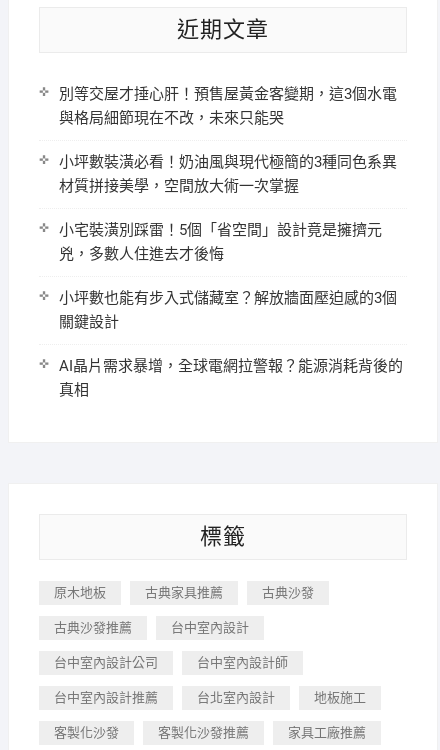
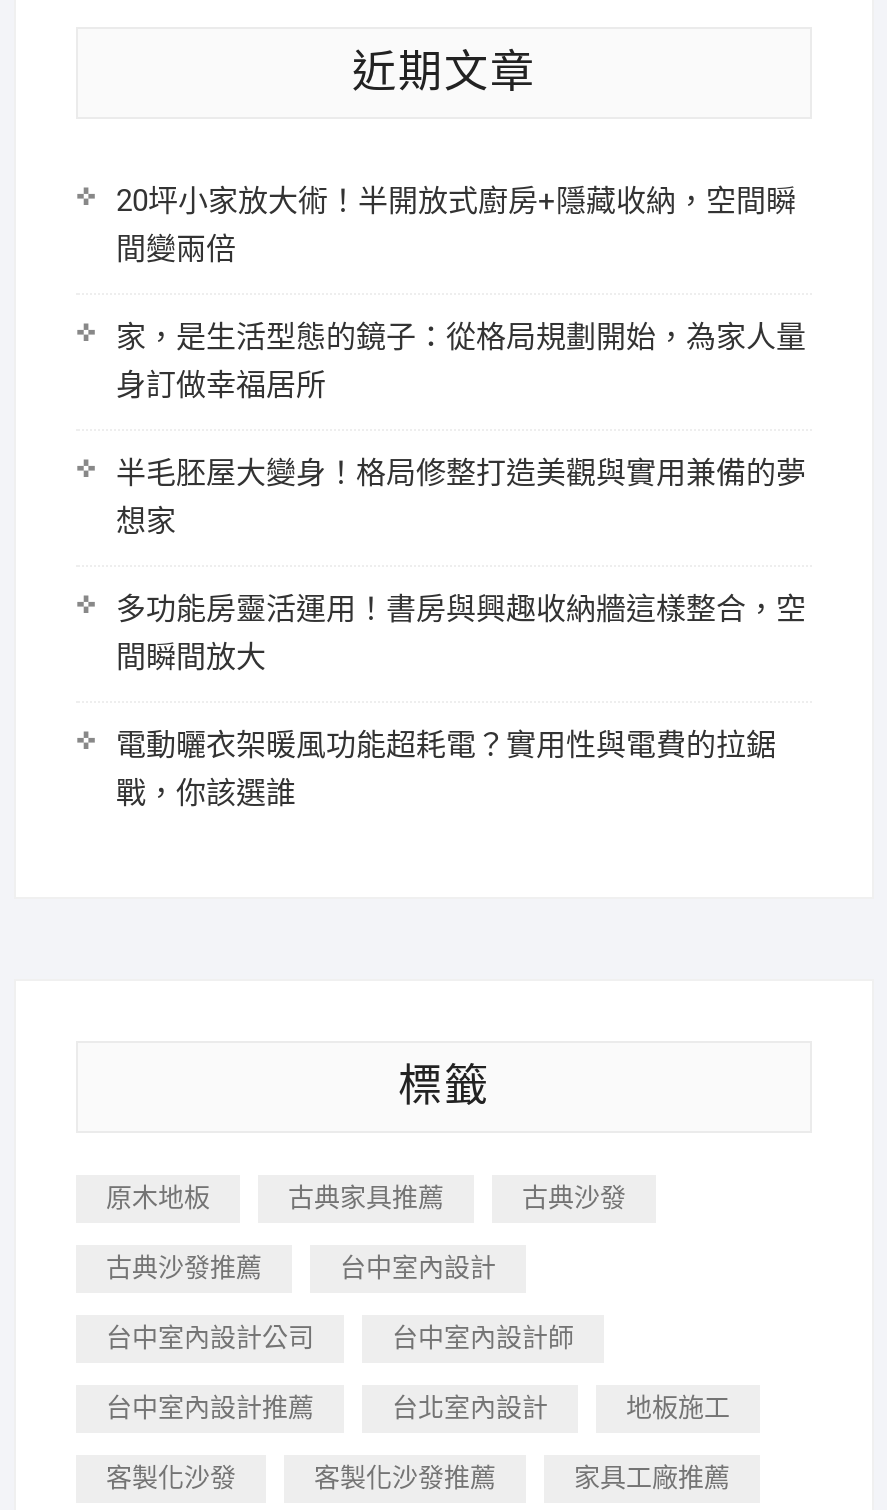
- 別等交屋才捶心肝！預售屋黃金客變期，這3個水電
- 與格局細節現在不改，未來只能哭
+ 20坪小家放大術！半開放式廚房+隱藏收納，空間瞬
+ 間變兩倍

- 小坪數裝潢必看！奶油風與現代極簡的3種同色系異
- 材質拼接美學，空間放大術一次掌握
+ 家，是生活型態的鏡子：從格局規劃開始，為家人量
+ 身訂做幸福居所

- 小宅裝潢別踩雷！5個「省空間」設計竟是擁擠元
- 兇，多數人住進去才後悔
+ 半毛胚屋大變身！格局修整打造美觀與實用兼備的夢
+ 想家

- 小坪數也能有步入式儲藏室？解放牆面壓迫感的3個
- 關鍵設計
+ 多功能房靈活運用！書房與興趣收納牆這樣整合，空
+ 間瞬間放大

- AI晶片需求暴增，全球電網拉警報？能源消耗背後的
- 真相
+ 電動曬衣架暖風功能超耗電？實用性與電費的拉鋸
+ 戰，你該選誰
